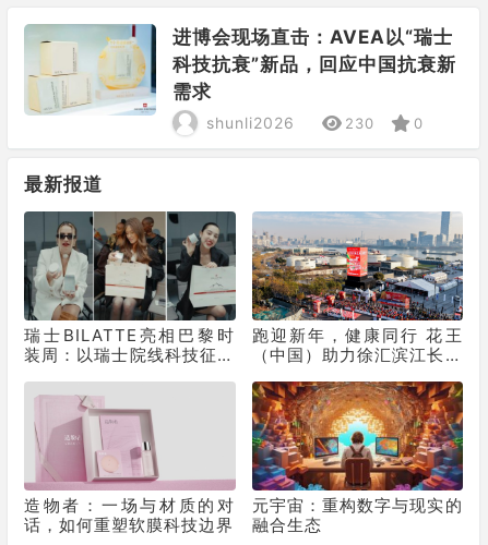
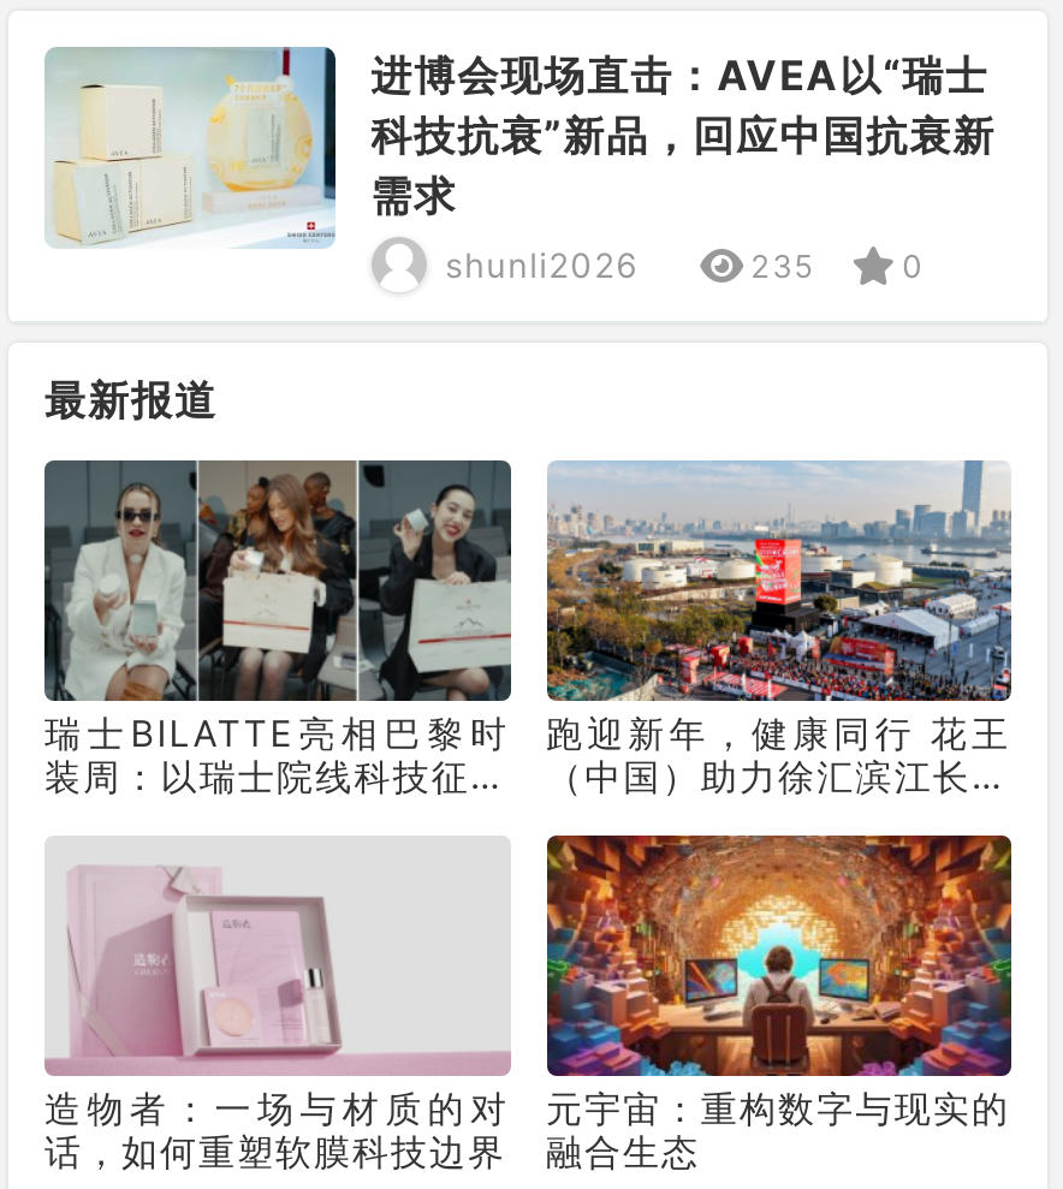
- 230 0
+ 235 0
